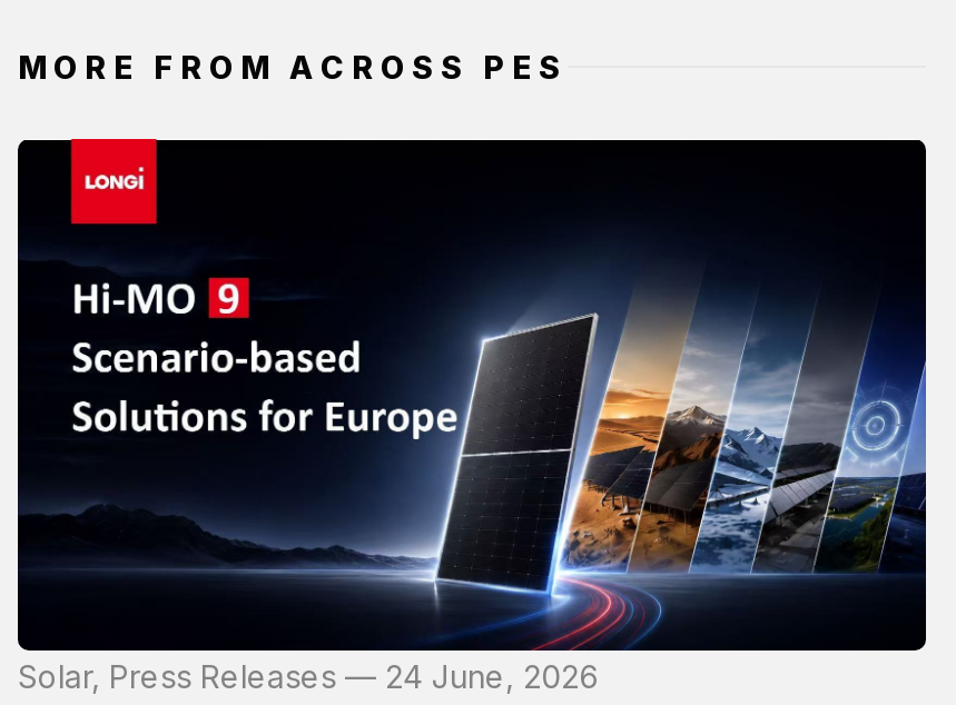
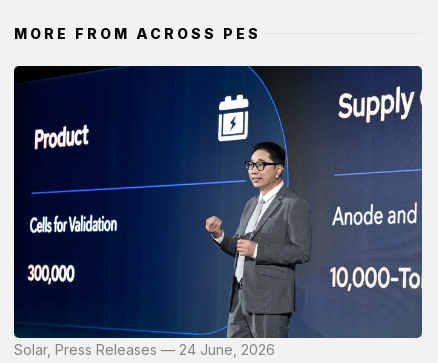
- [image]
+ [image]
